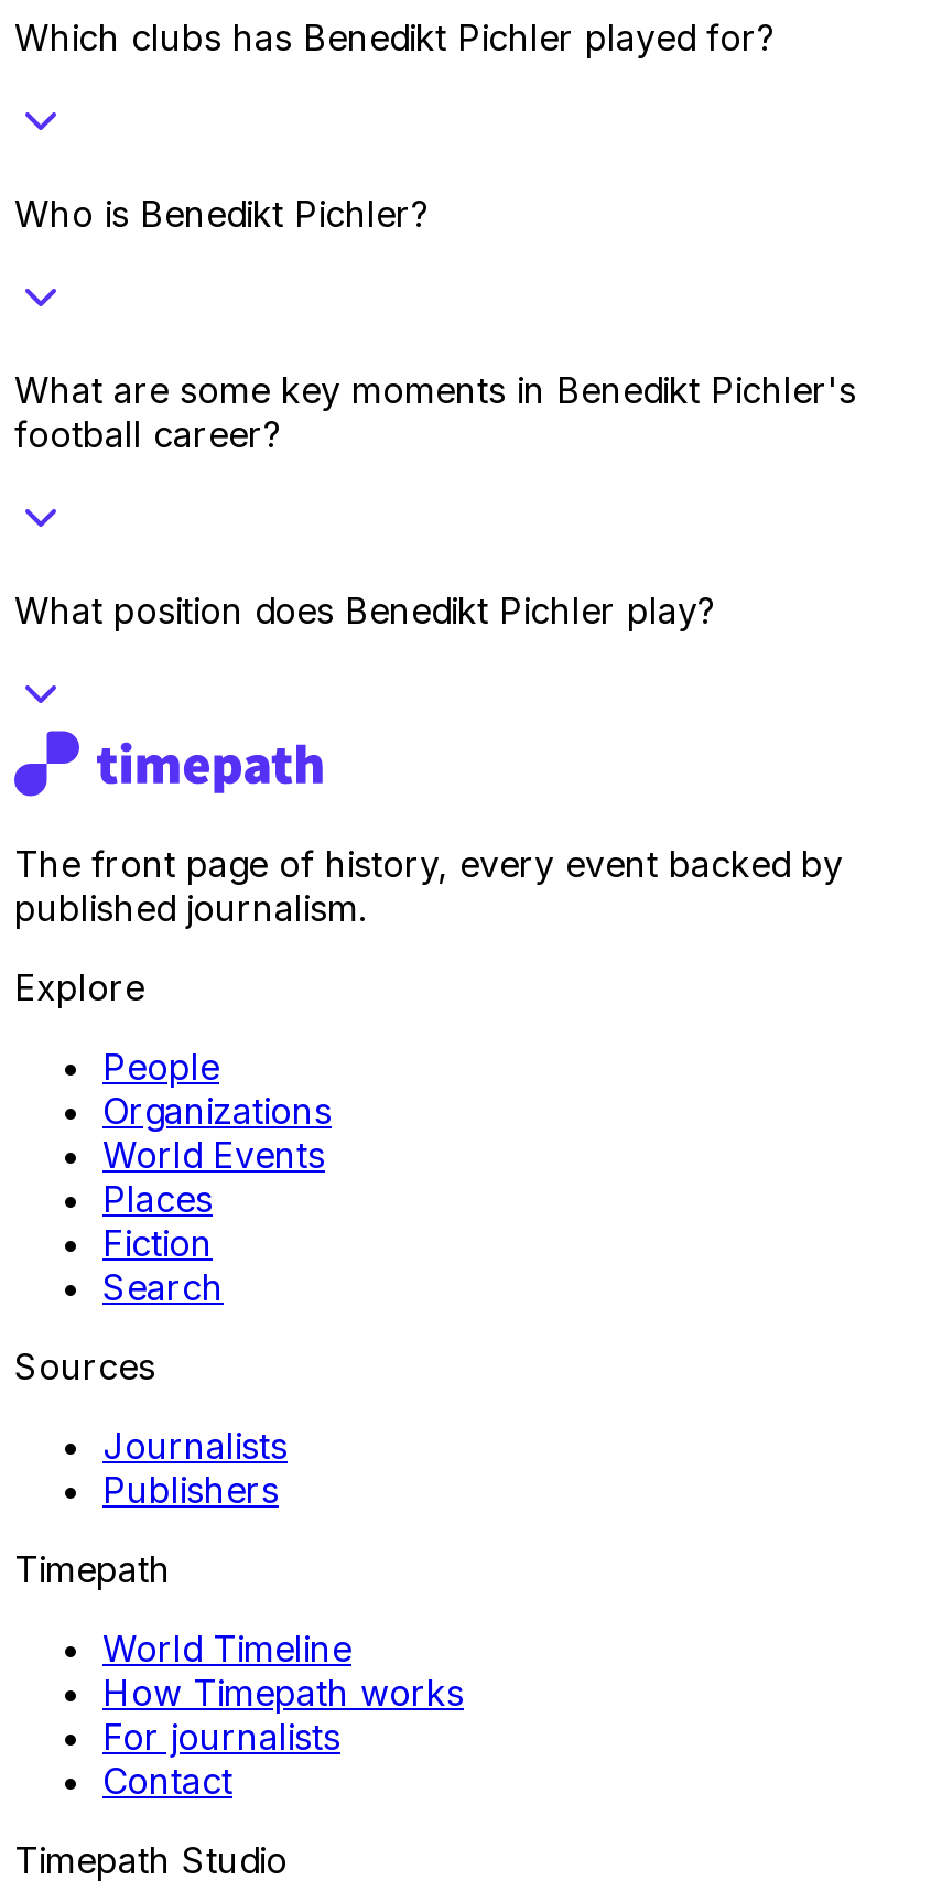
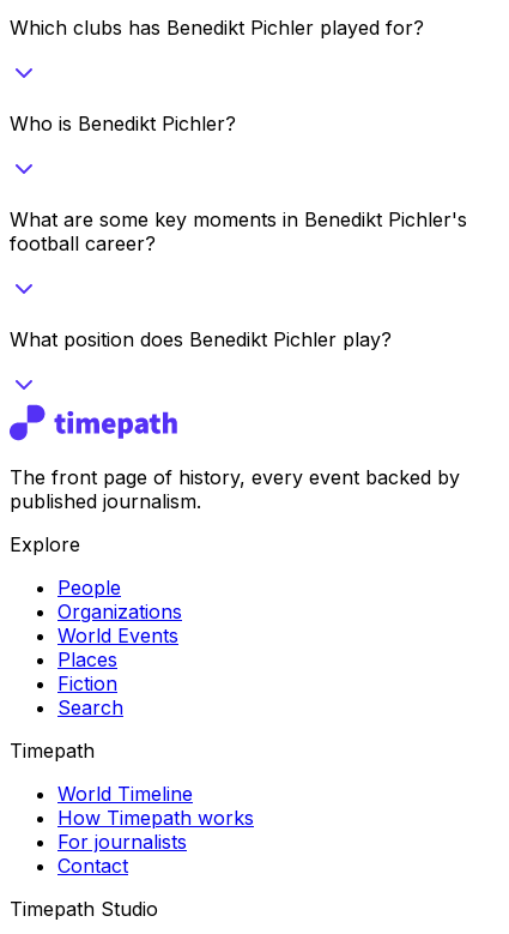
- Sources
- Journalists
- Publishers
